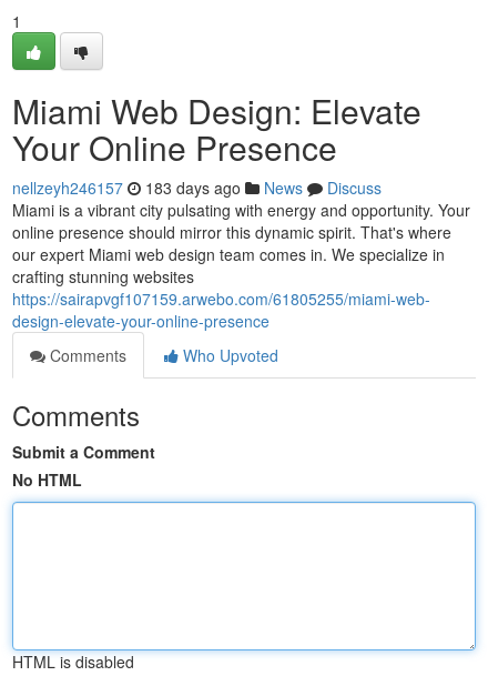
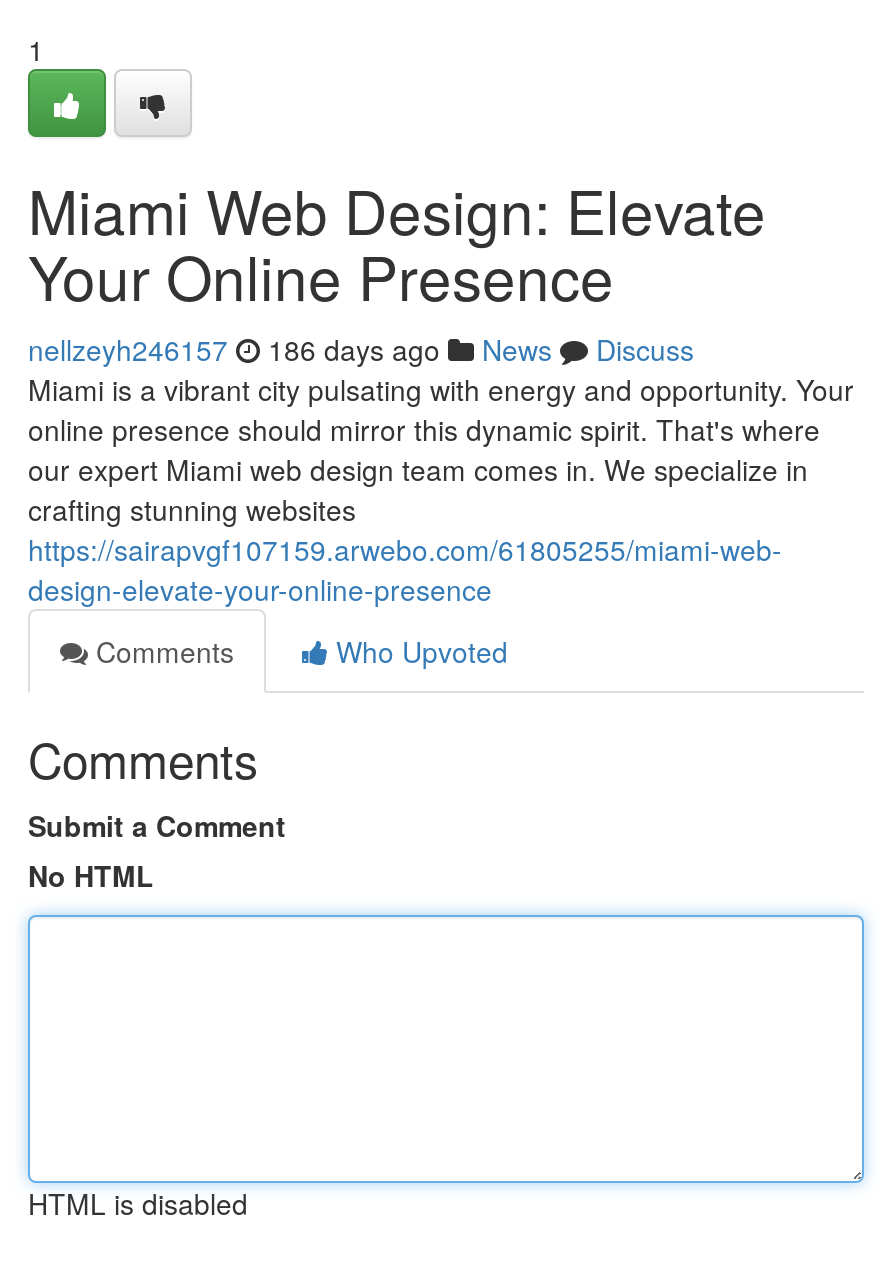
- nellzeyh246157 183 days ago News Discuss
+ nellzeyh246157 186 days ago News Discuss
